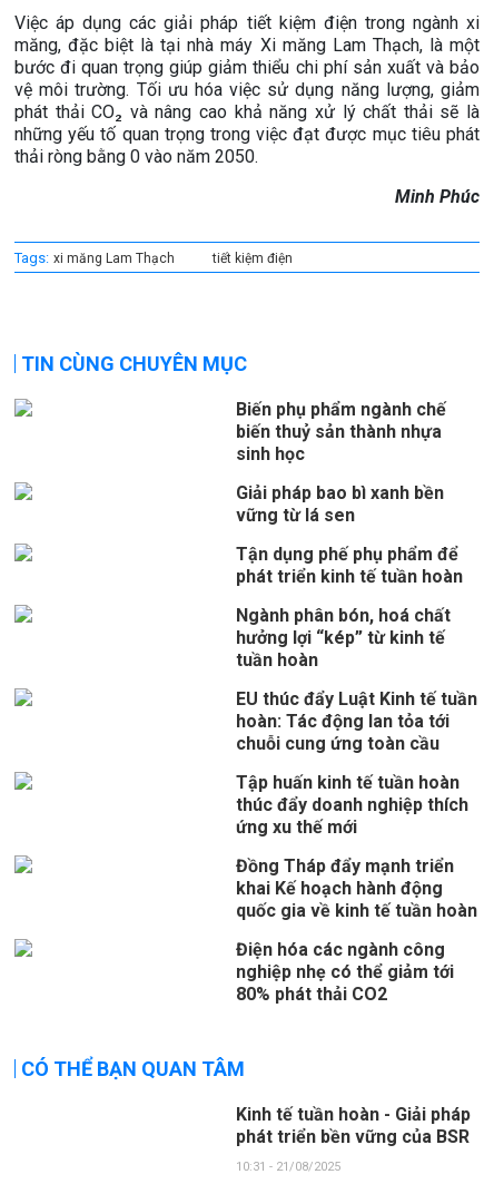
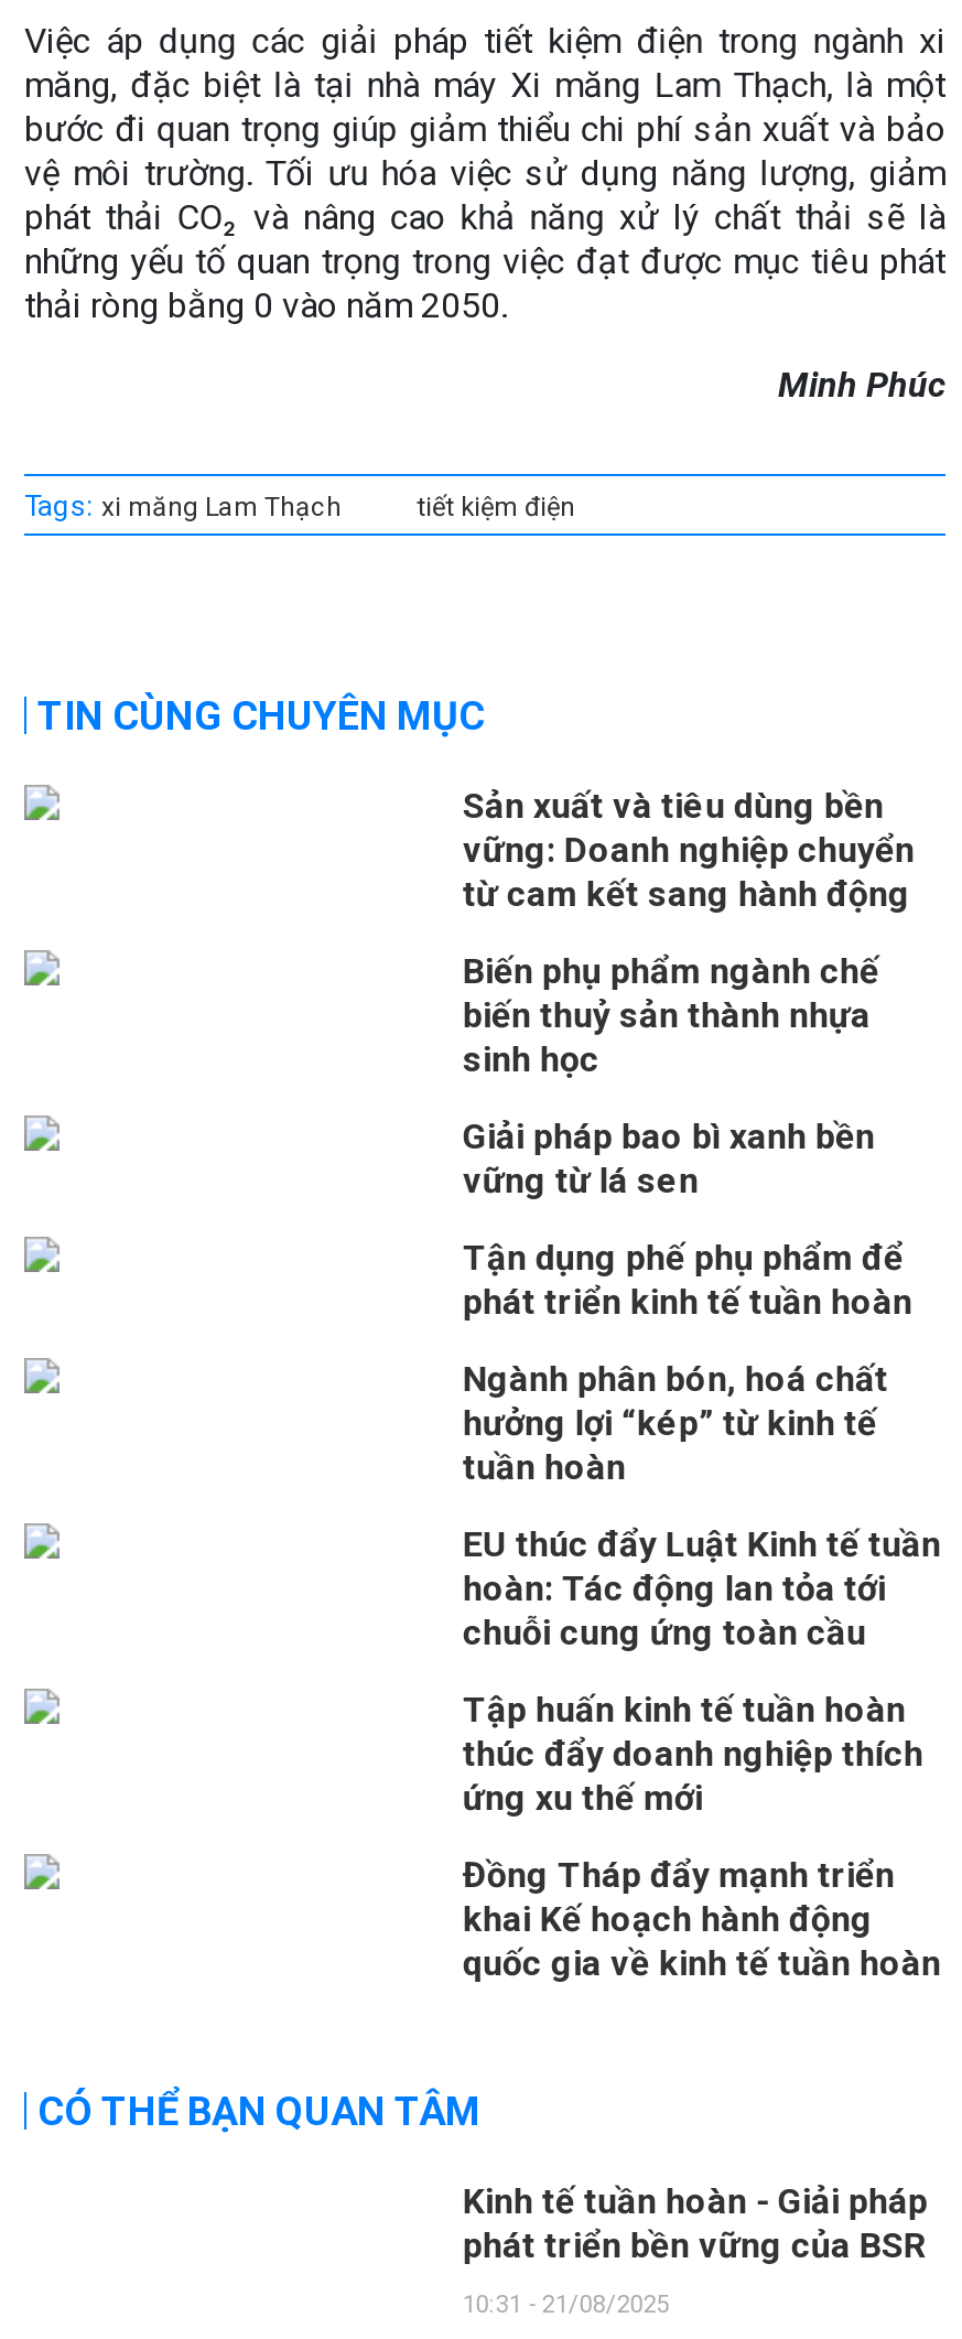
+ Sản xuất và tiêu dùng bền
+ vững: Doanh nghiệp chuyển
+ từ cam kết sang hành động

moved down: Biến phụ phẩm ngành chế | biến thuỷ sản thành nhựa | sinh học | ... | khai Kế hoạch hành động | quốc gia về kinh tế tuần hoàn

- Điện hóa các ngành công
- nghiệp nhẹ có thể giảm tới
- 80% phát thải CO2
